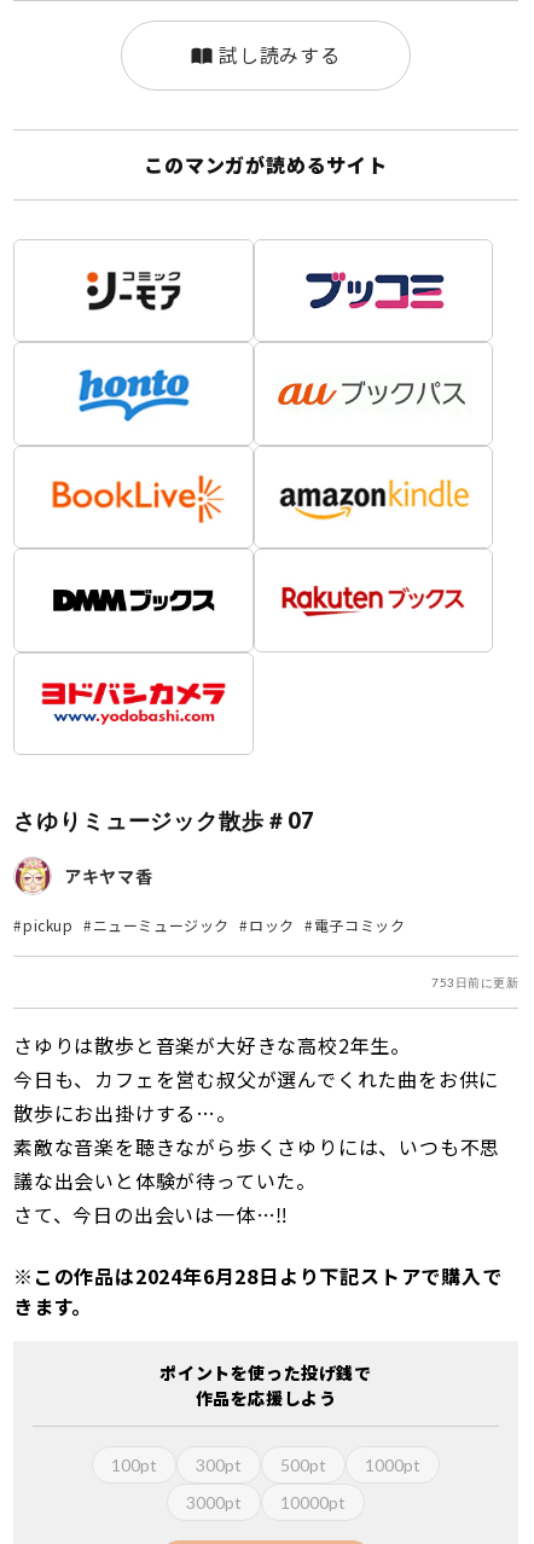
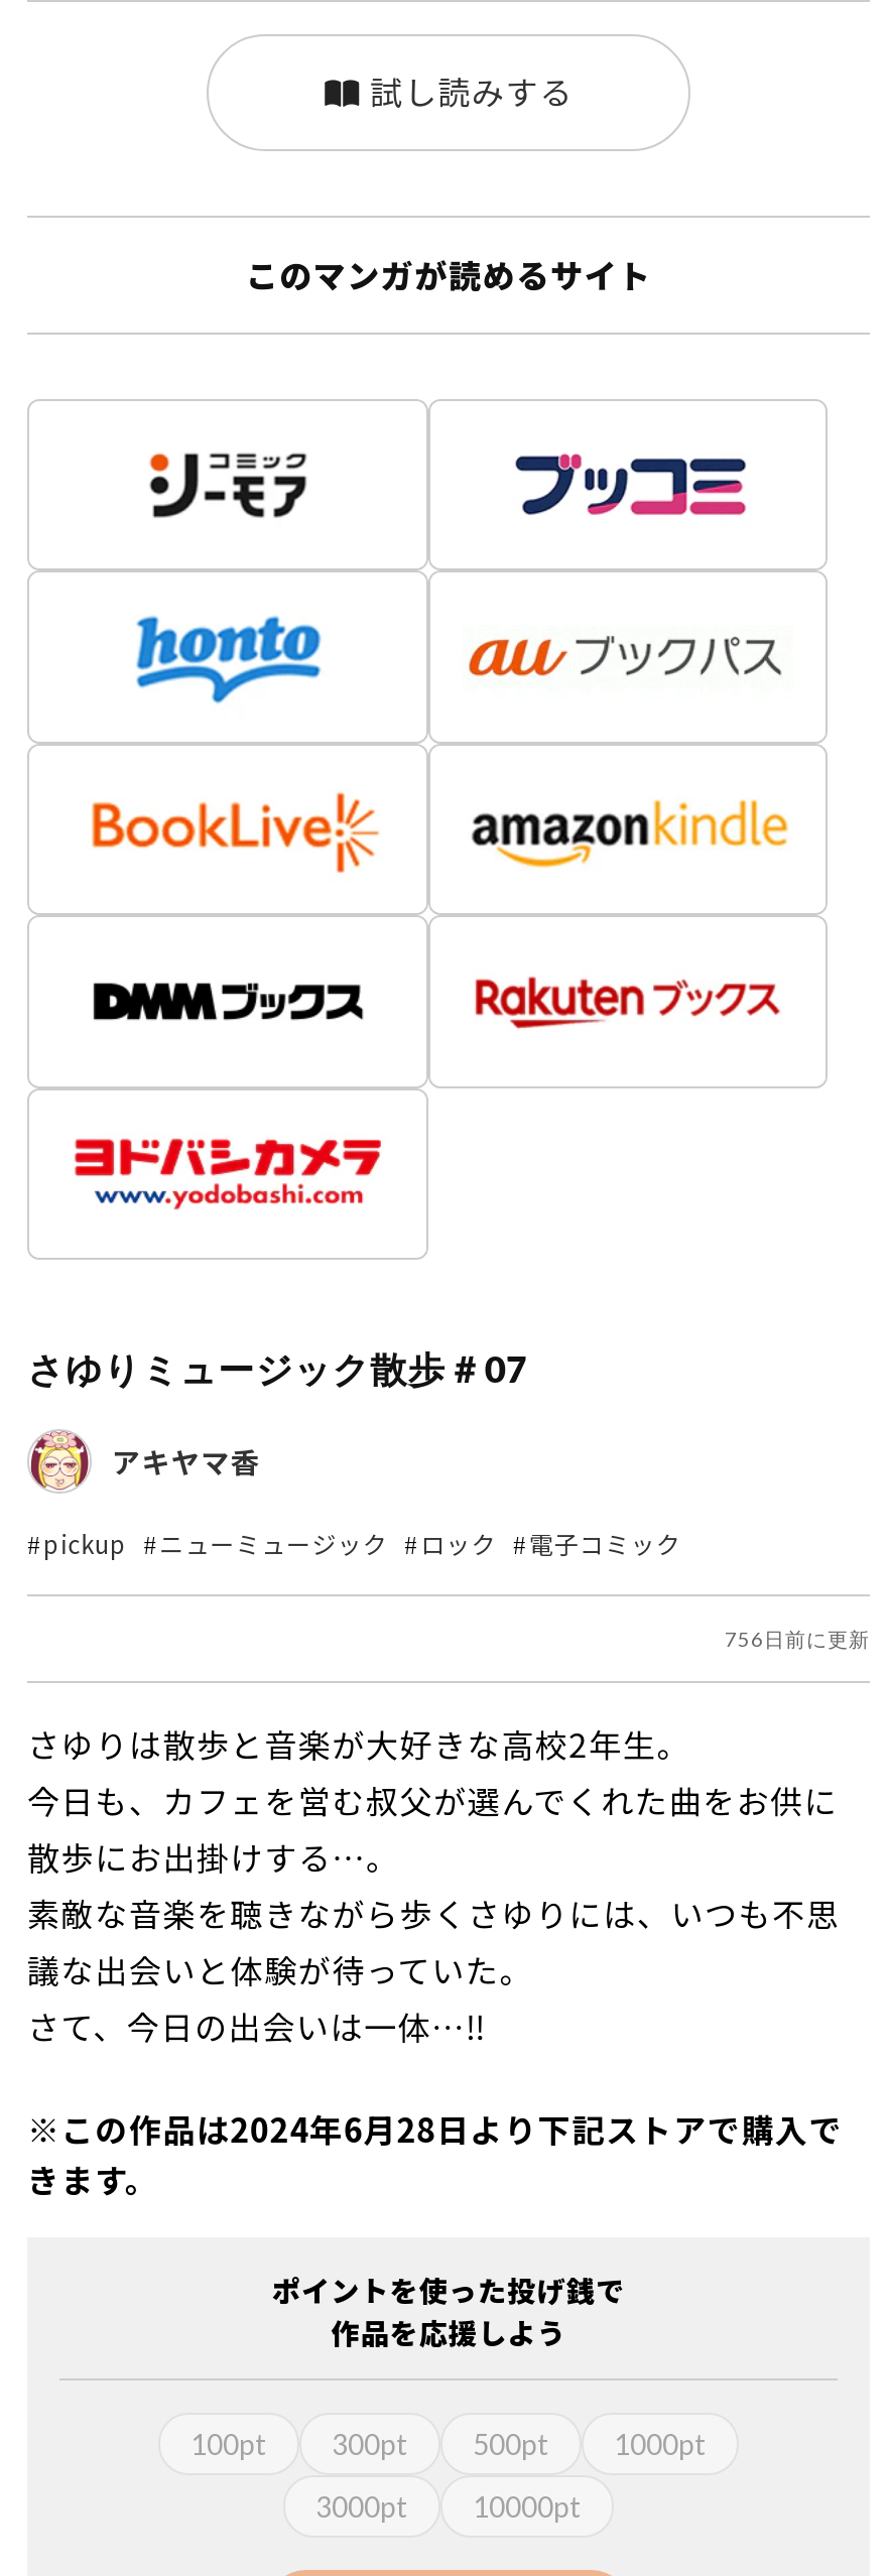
- 753日前に更新
+ 756日前に更新
